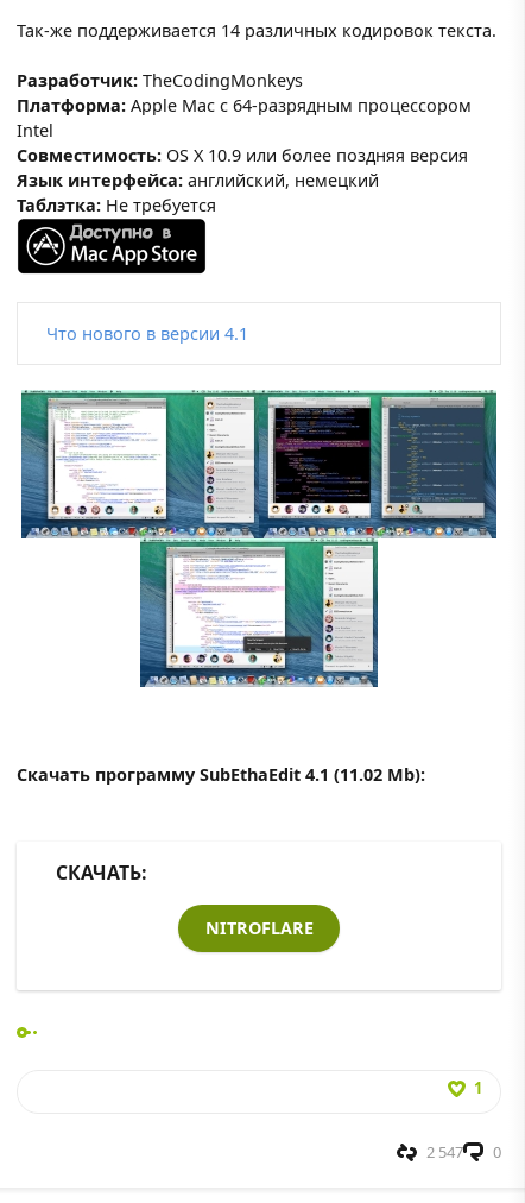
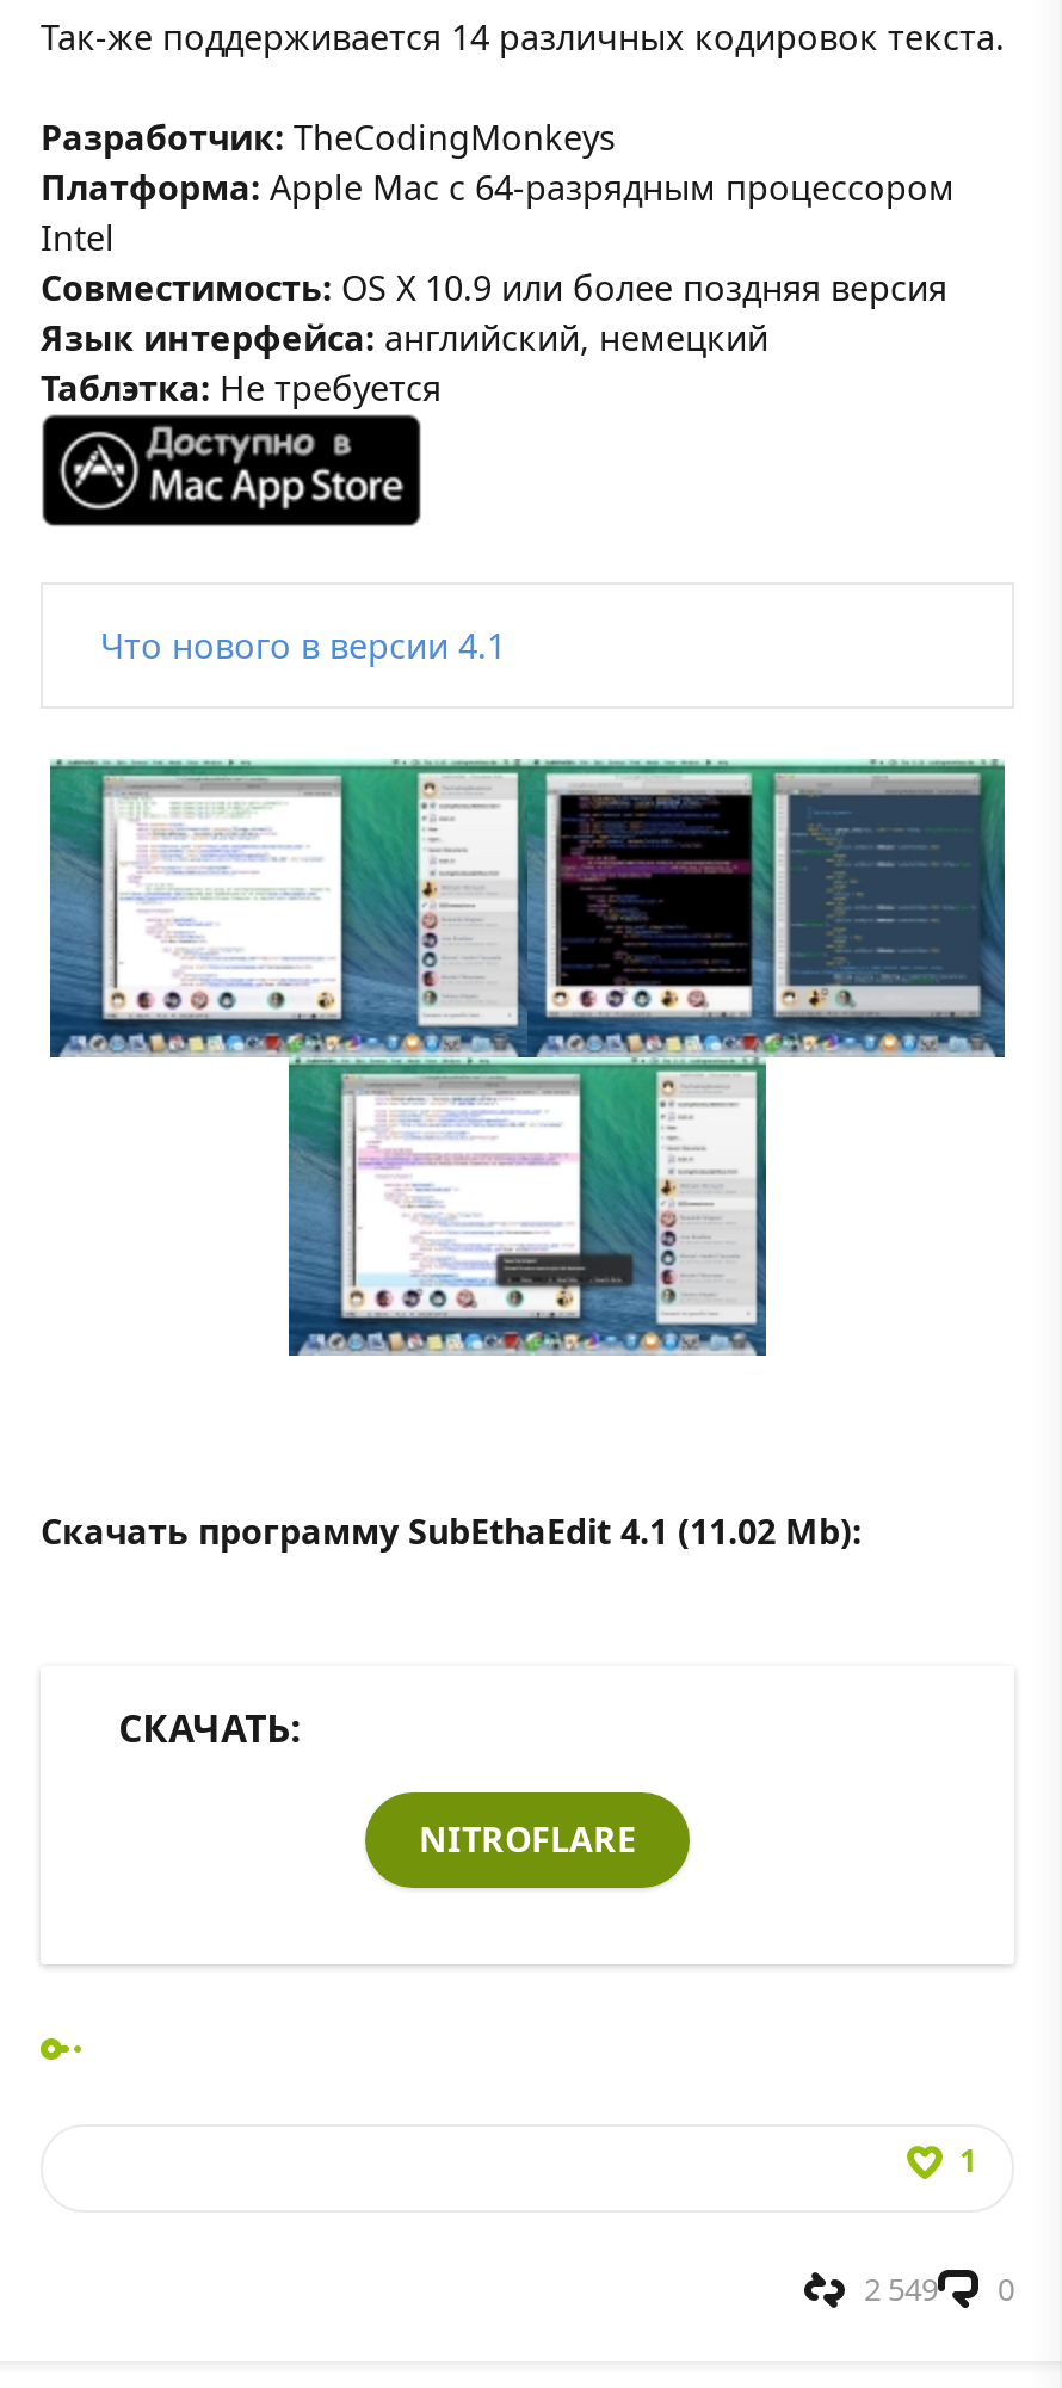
- 2 547 0
+ 2 549 0
